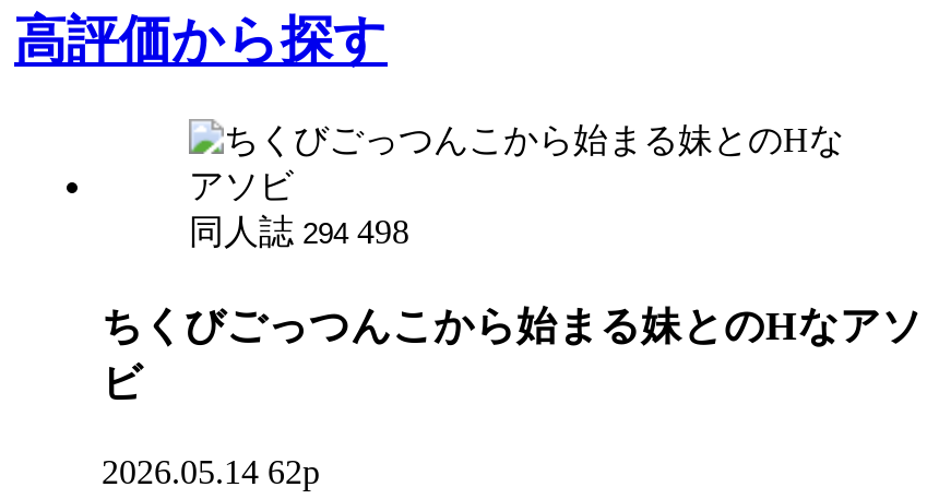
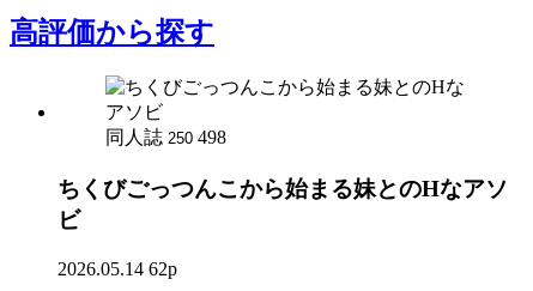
- 同人誌 294 498
+ 同人誌 250 498
